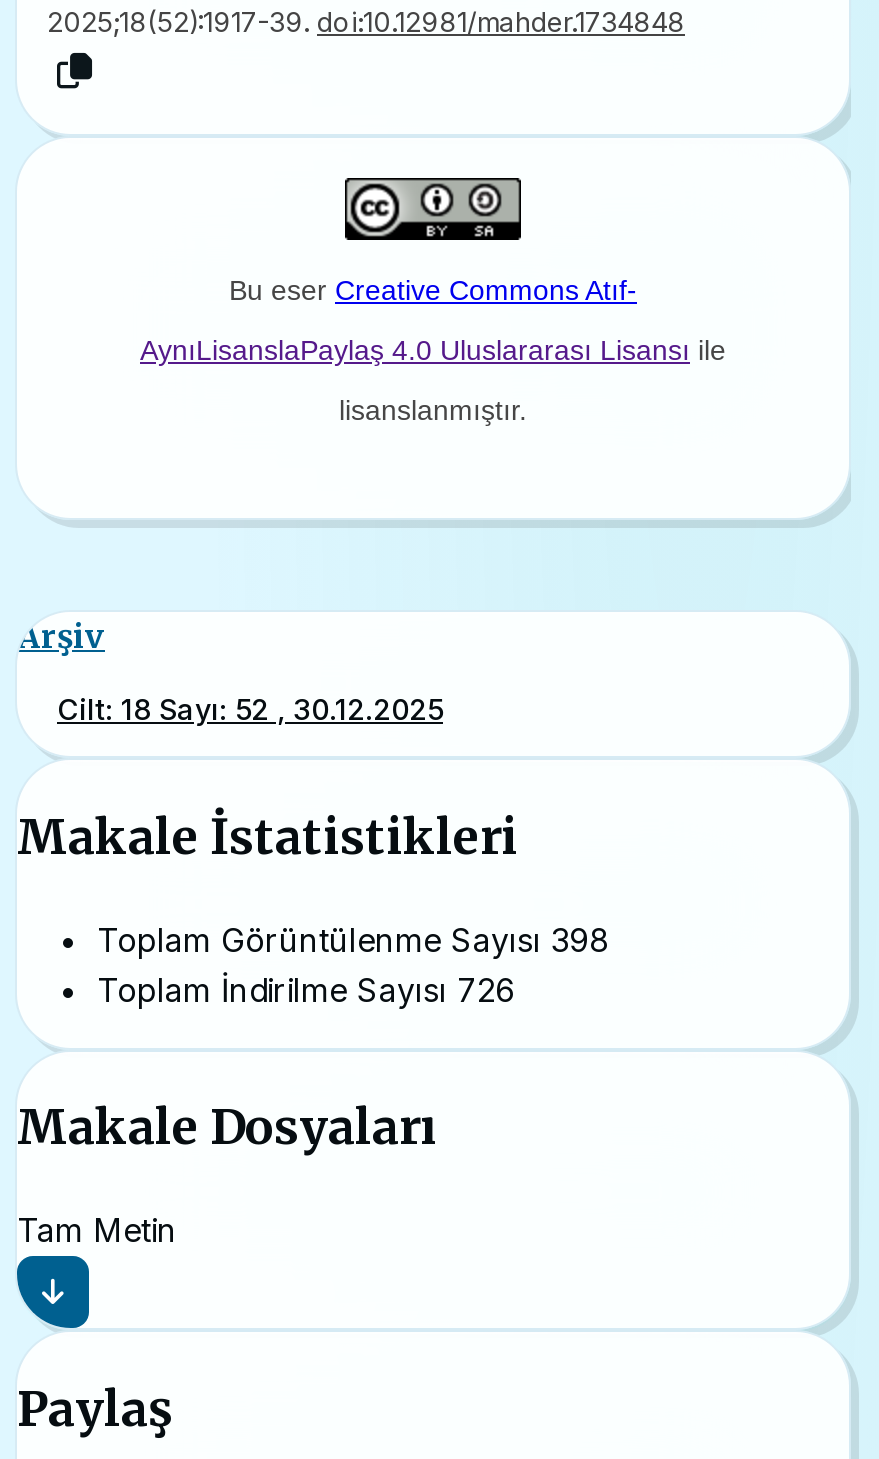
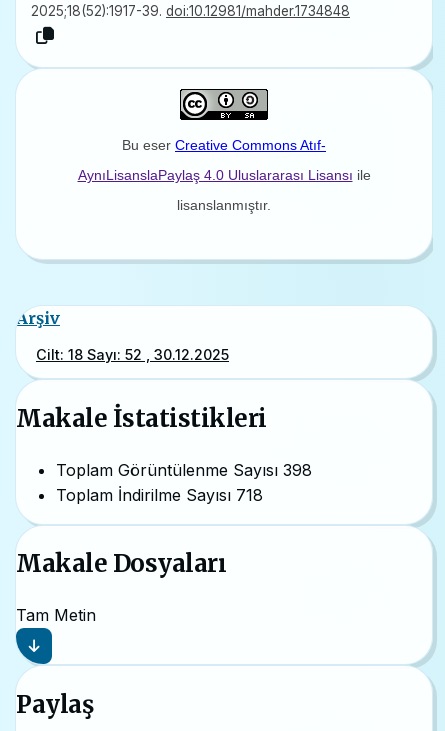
- Toplam İndirilme Sayısı 726
+ Toplam İndirilme Sayısı 718
